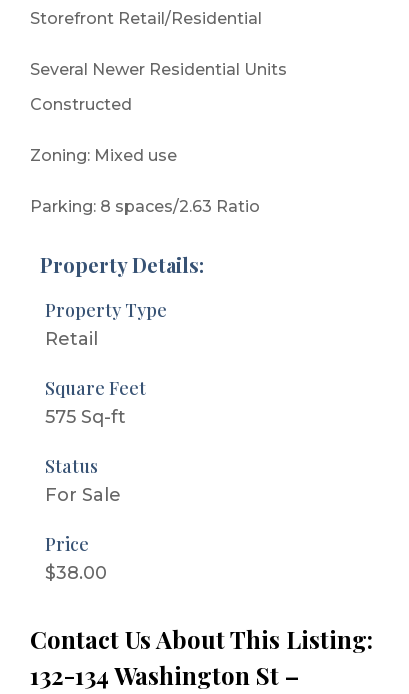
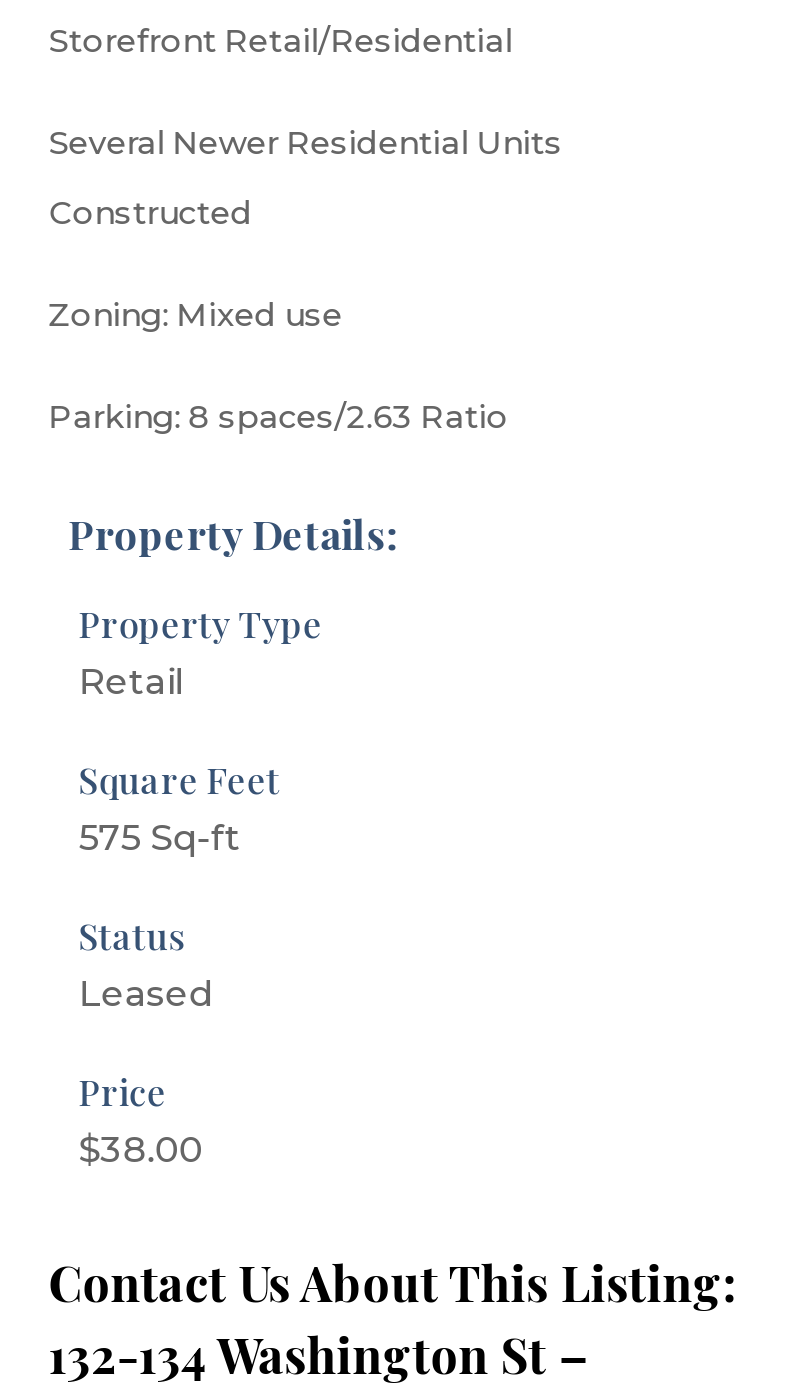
- For Sale
+ Leased
